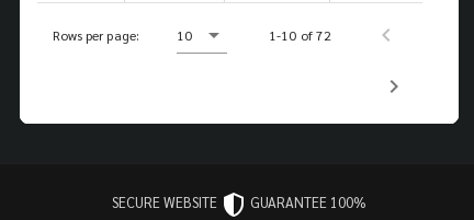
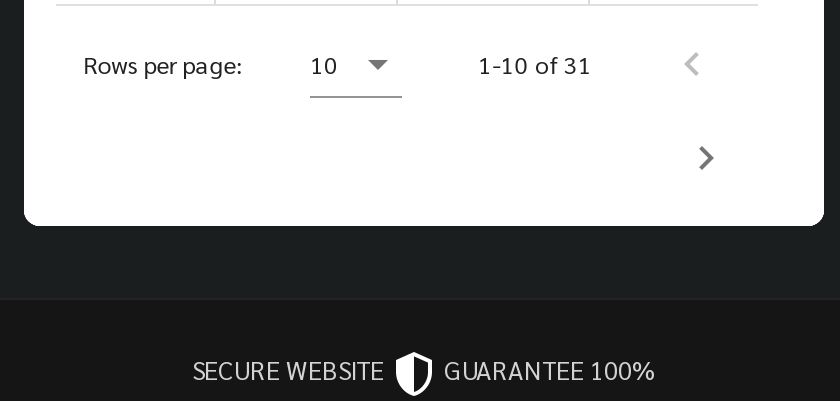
- 1-10 of 72
+ 1-10 of 31
